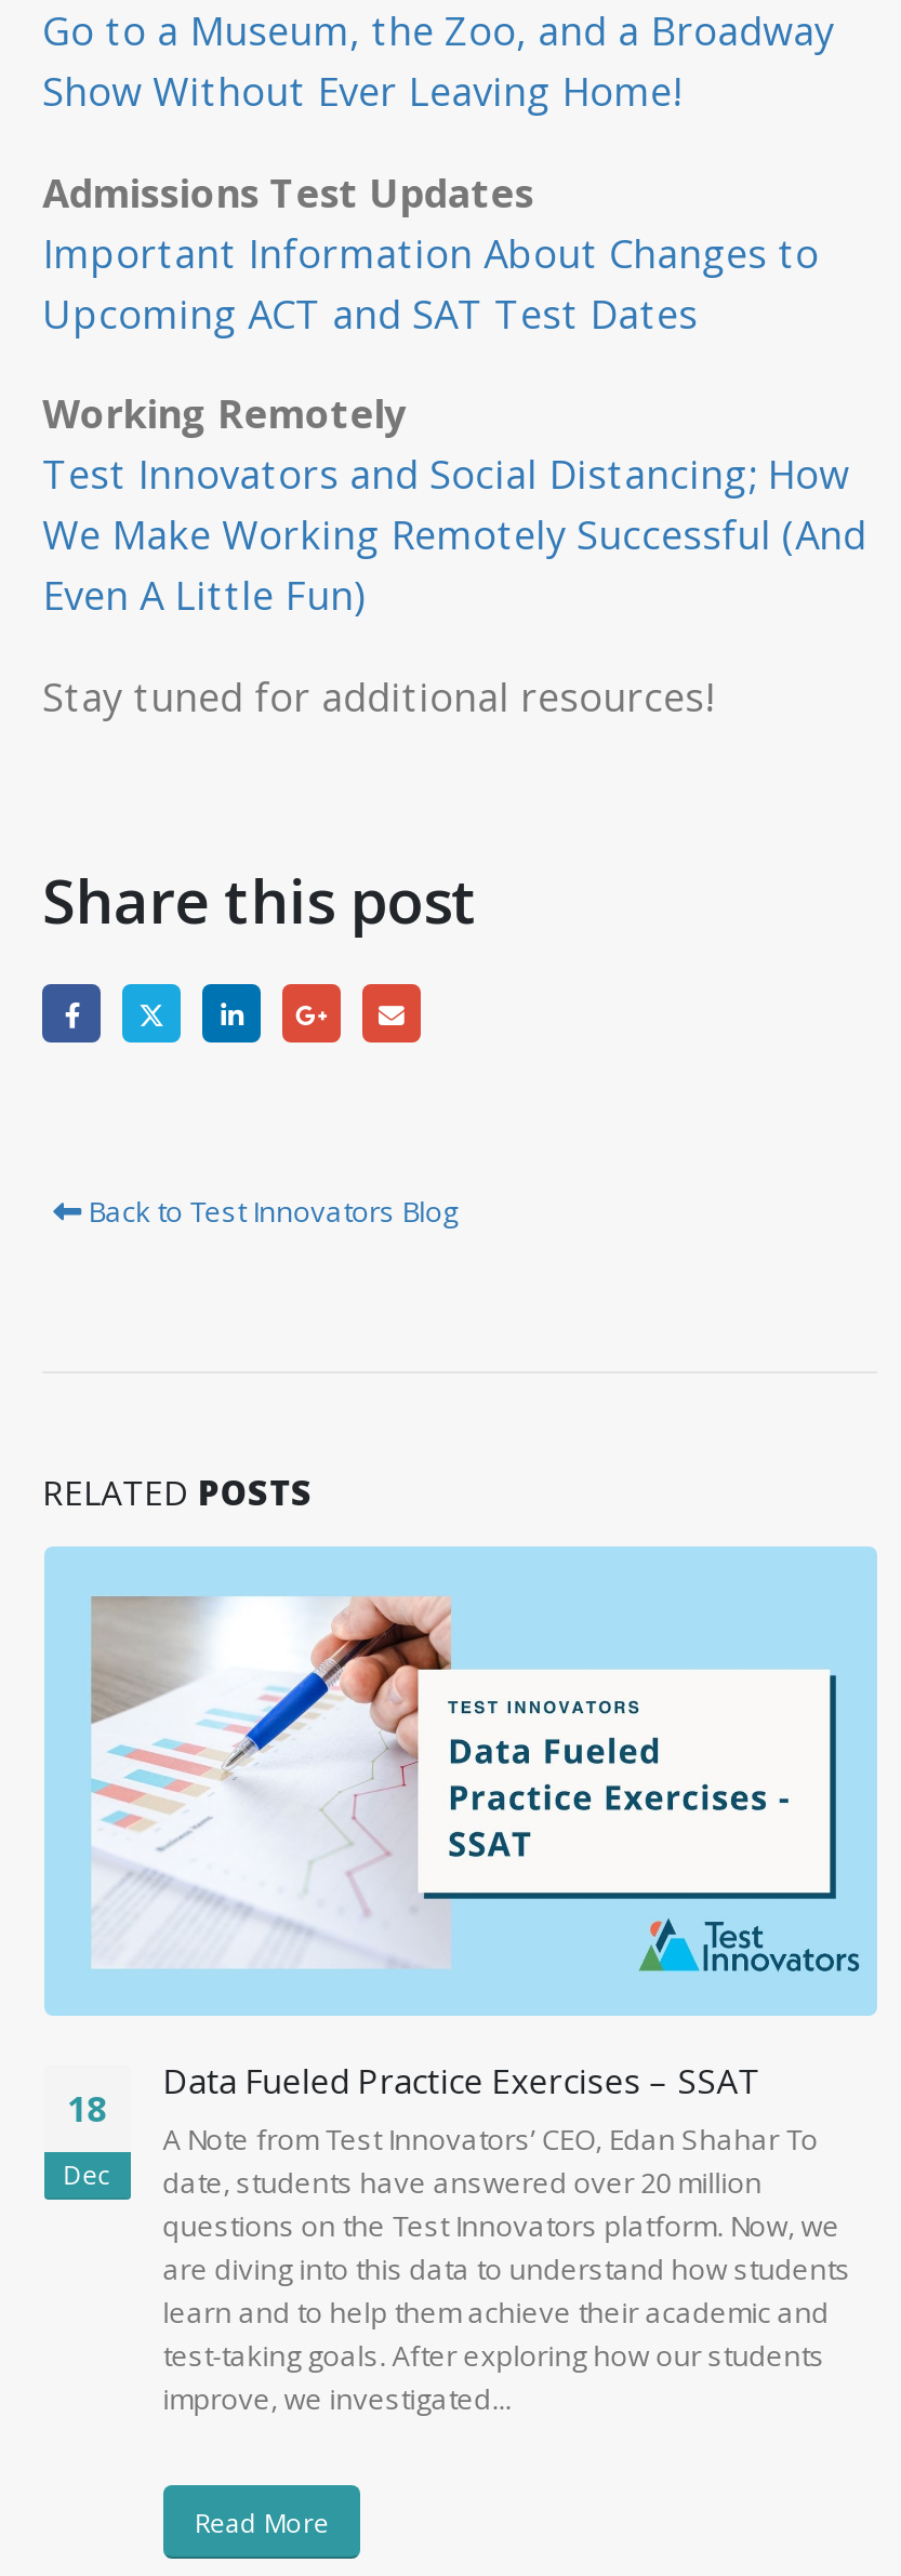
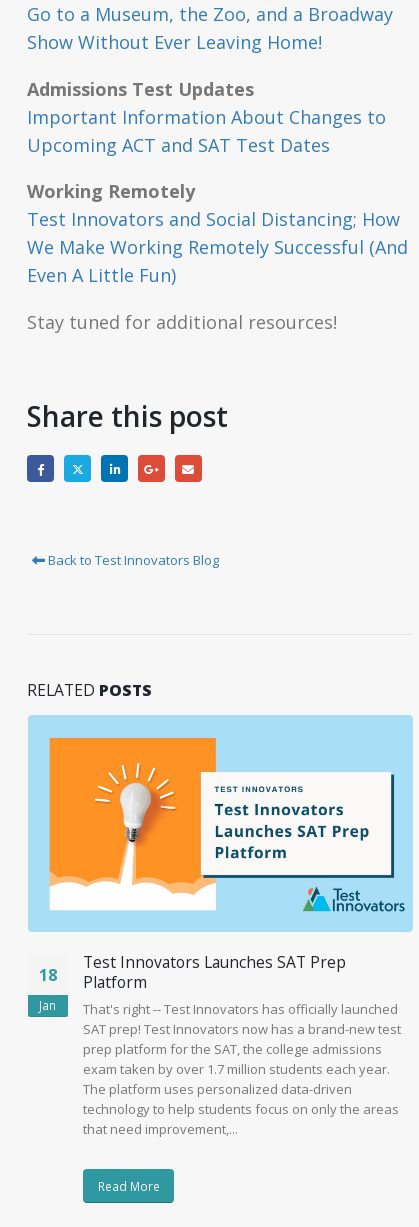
- [image]
+ [image]

- Data Fueled Practice Exercises – SSAT
- A Note from Test Innovators’ CEO, Edan Shahar To
- date, students have answered over 20 million
- questions on the Test Innovators platform. Now, we
- are diving into this data to understand how students
- learn and to help them achieve their academic and
- test-taking goals. After exploring how our students
- improve, we investigated...
+ Test Innovators Launches SAT Prep
+ Platform
+ That's right -- Test Innovators has officially launched
+ SAT prep! Test Innovators now has a brand-new test
+ prep platform for the SAT, the college admissions
+ exam taken by over 1.7 million students each year.
+ The platform uses personalized data-driven
+ technology to help students focus on only the areas
+ that need improvement,...

- Dec
+ Jan
